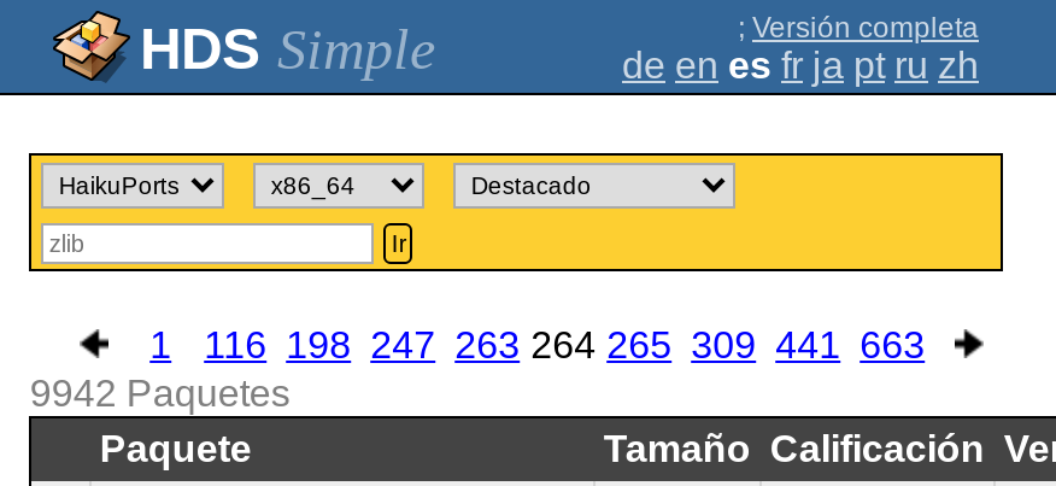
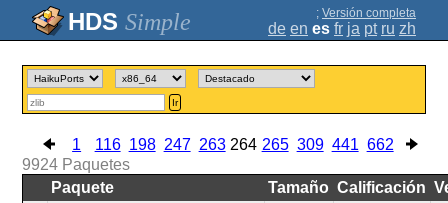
- 1 116 198 247 263 264 265 309 441 663
+ 1 116 198 247 263 264 265 309 441 662

- 9942 Paquetes
+ 9924 Paquetes
